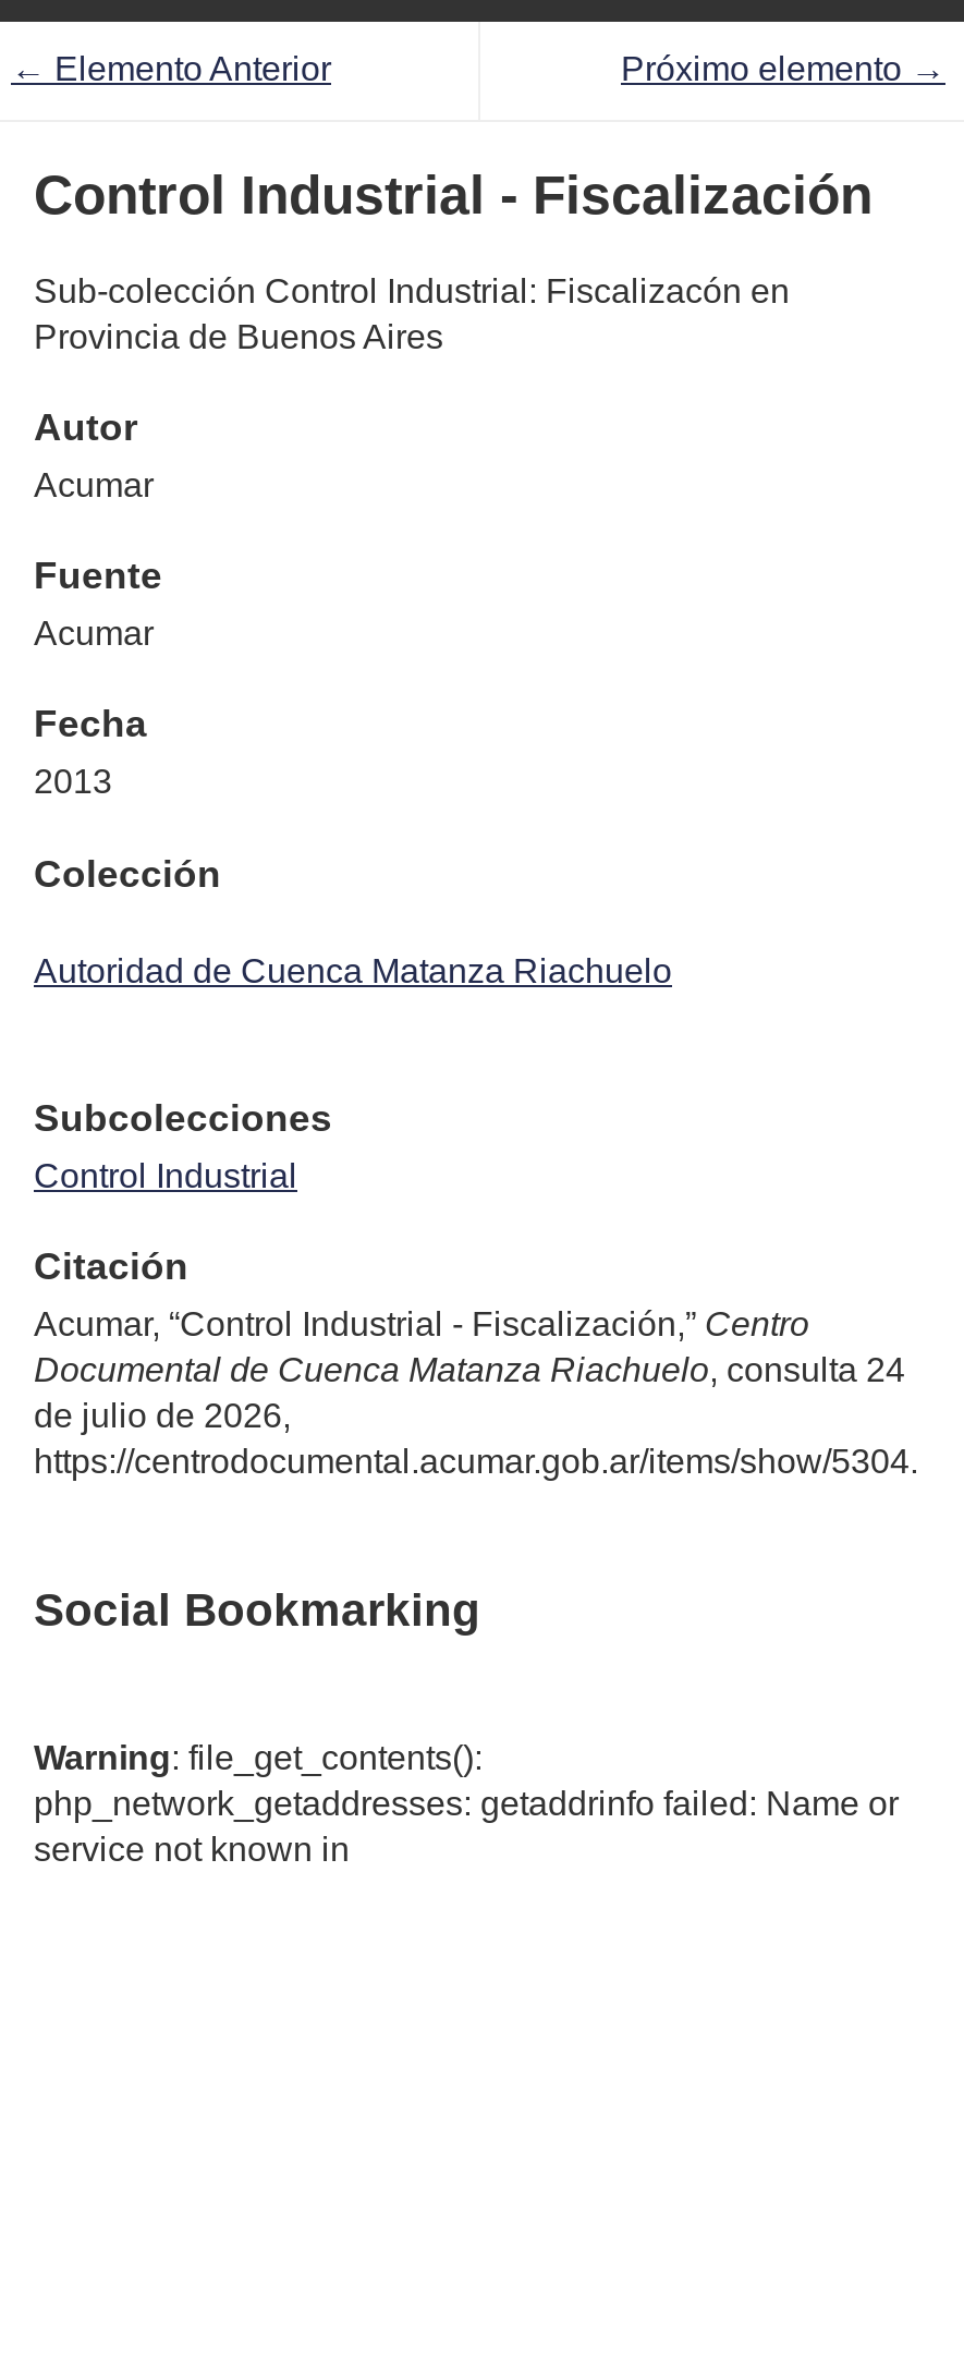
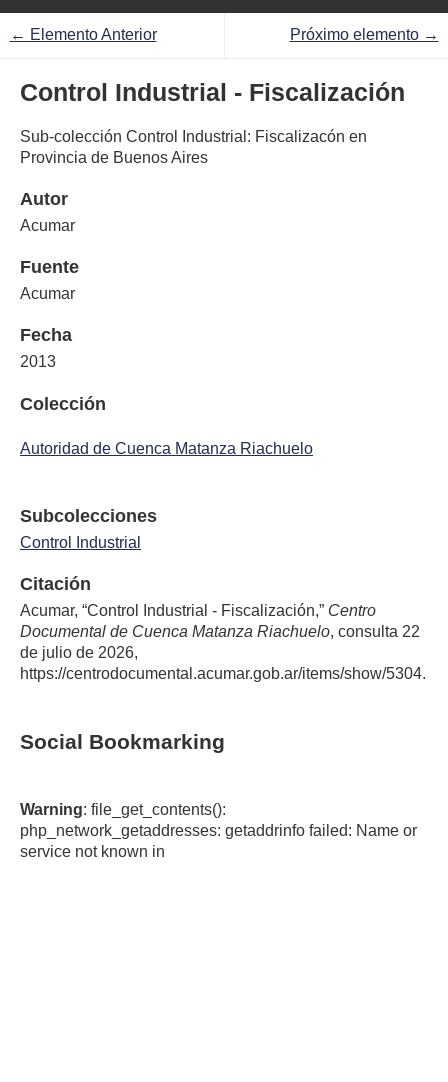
- Documental de Cuenca Matanza Riachuelo, consulta 24
+ Documental de Cuenca Matanza Riachuelo, consulta 22
